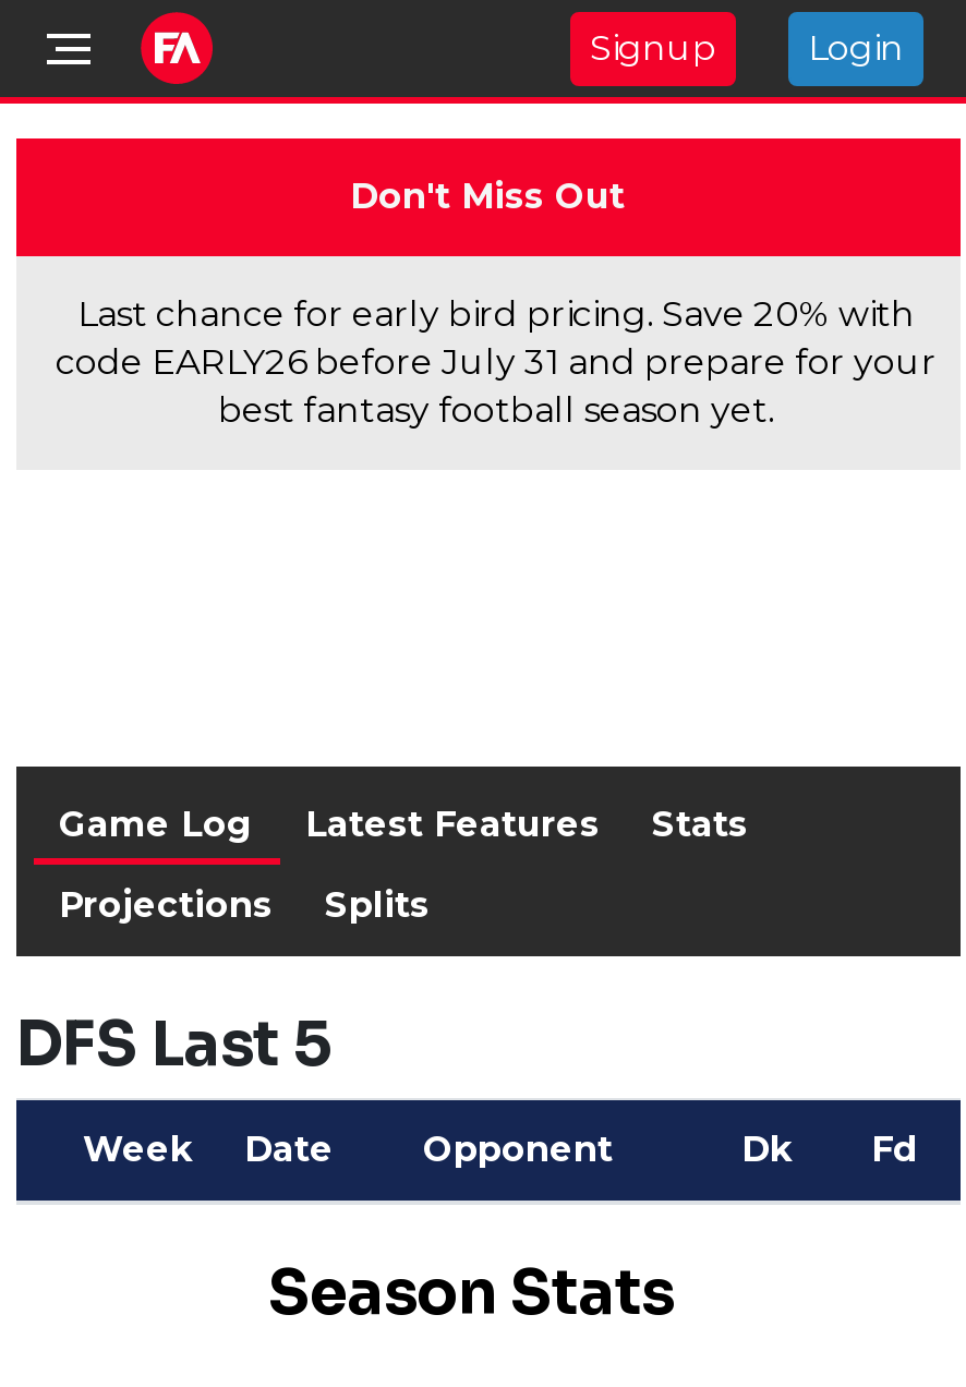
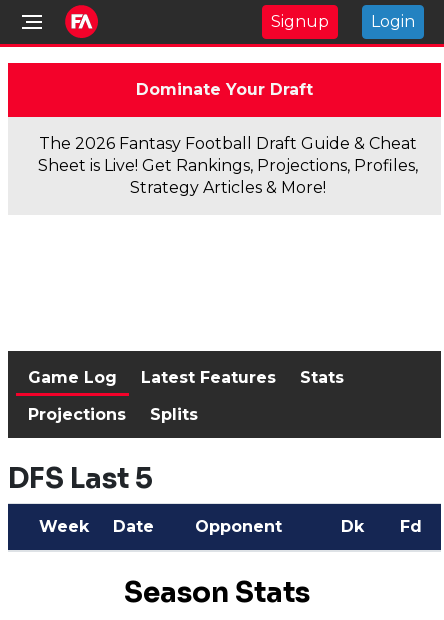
- Don't Miss Out
+ Dominate Your Draft

- Last chance for early bird pricing. Save 20% with
- code EARLY26 before July 31 and prepare for your
- best fantasy football season yet.
+ The 2026 Fantasy Football Draft Guide & Cheat
+ Sheet is Live! Get Rankings, Projections, Profiles,
+ Strategy Articles & More!
